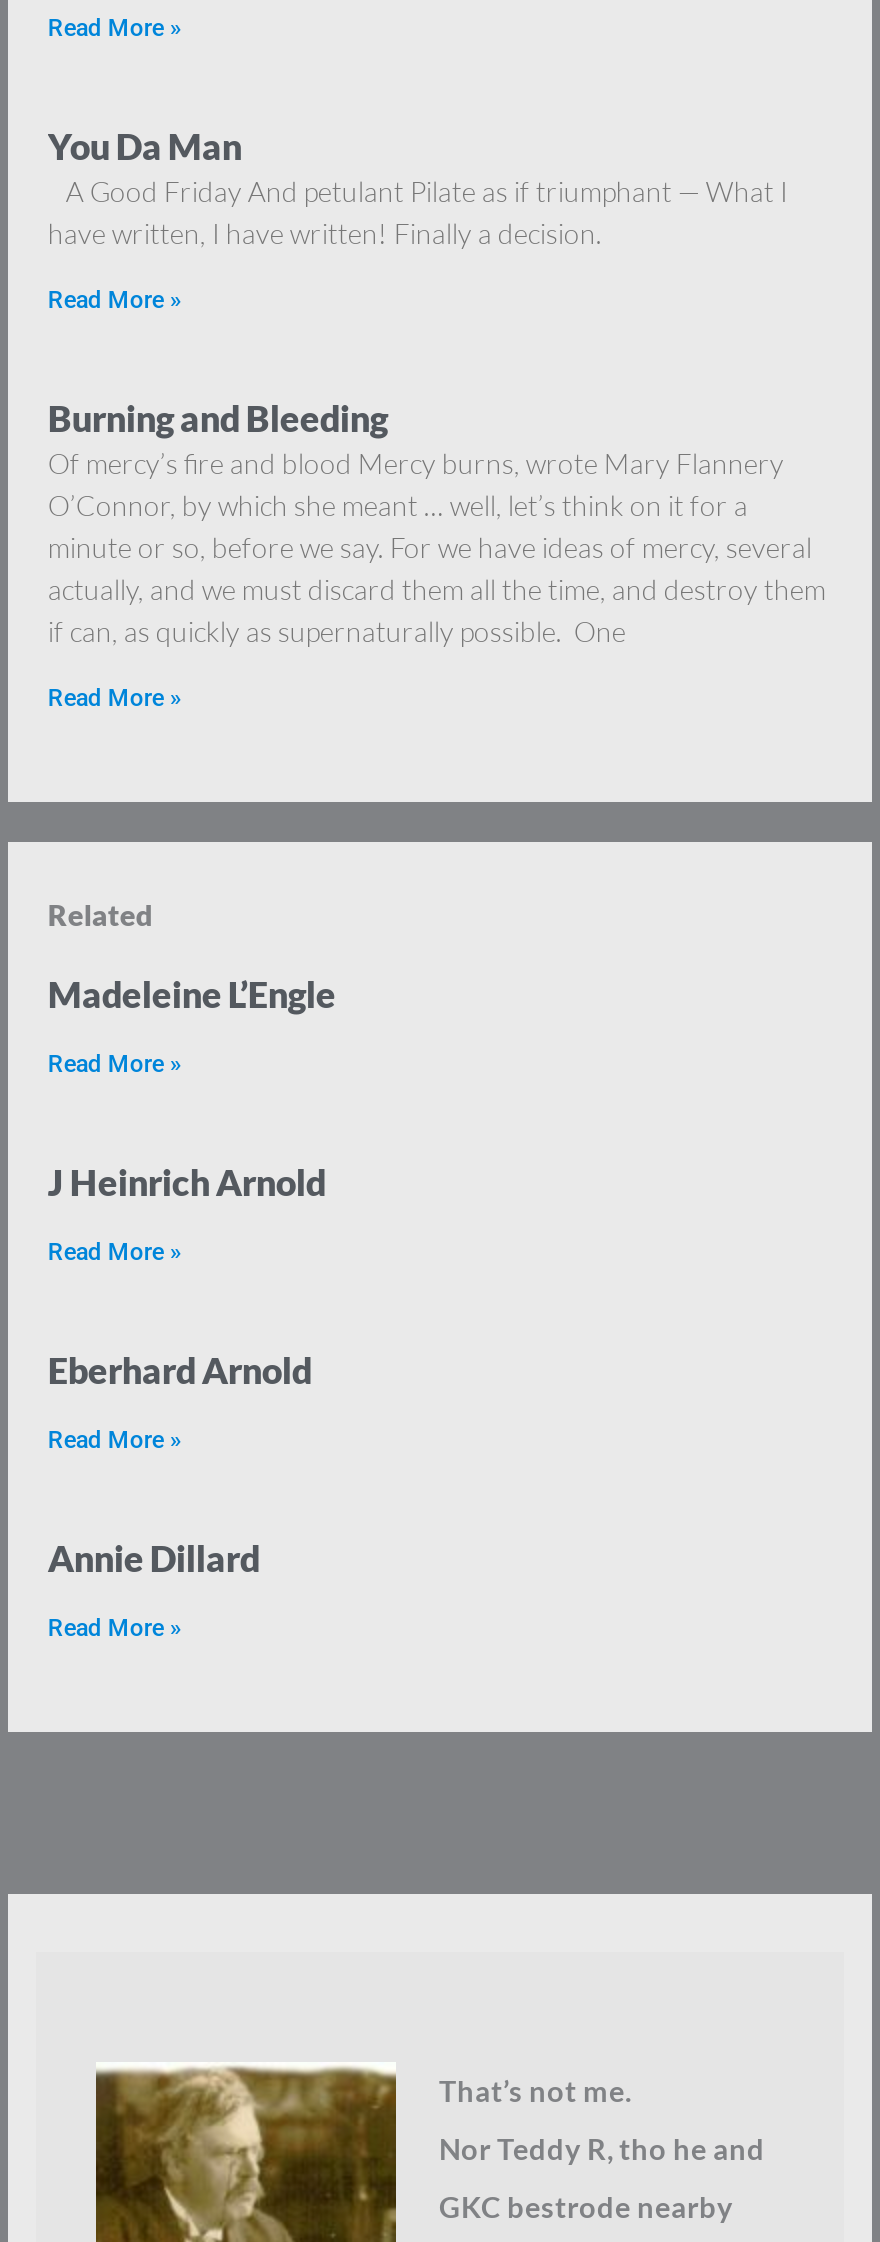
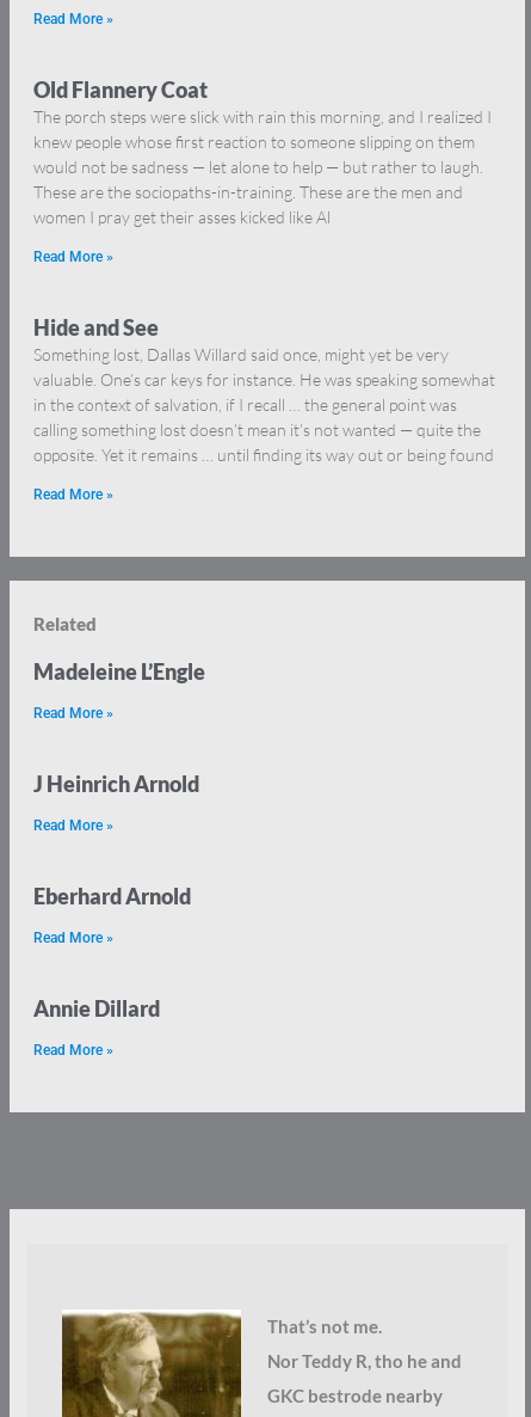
- You Da Man
- A Good Friday And petulant Pilate as if triumphant — What I
- have written, I have written! Finally a decision.
+ Old Flannery Coat
+ The porch steps were slick with rain this morning, and I realized I
+ knew people whose first reaction to someone slipping on them
+ would not be sadness — let alone to help — but rather to laugh.
+ These are the sociopaths-in-training. These are the men and
+ women I pray get their asses kicked like Al

- Burning and Bleeding
- Of mercy’s fire and blood Mercy burns, wrote Mary Flannery
- O’Connor, by which she meant … well, let’s think on it for a
- minute or so, before we say. For we have ideas of mercy, several
- actually, and we must discard them all the time, and destroy them
- if can, as quickly as supernaturally possible. One
+ Hide and See
+ Something lost, Dallas Willard said once, might yet be very
+ valuable. One’s car keys for instance. He was speaking somewhat
+ in the context of salvation, if I recall … the general point was
+ calling something lost doesn’t mean it’s not wanted — quite the
+ opposite. Yet it remains … until finding its way out or being found
